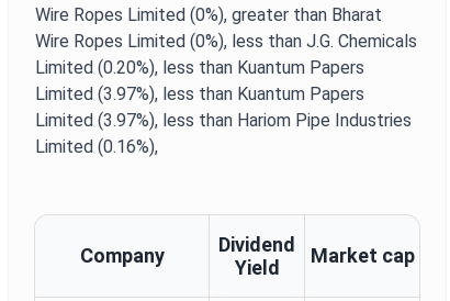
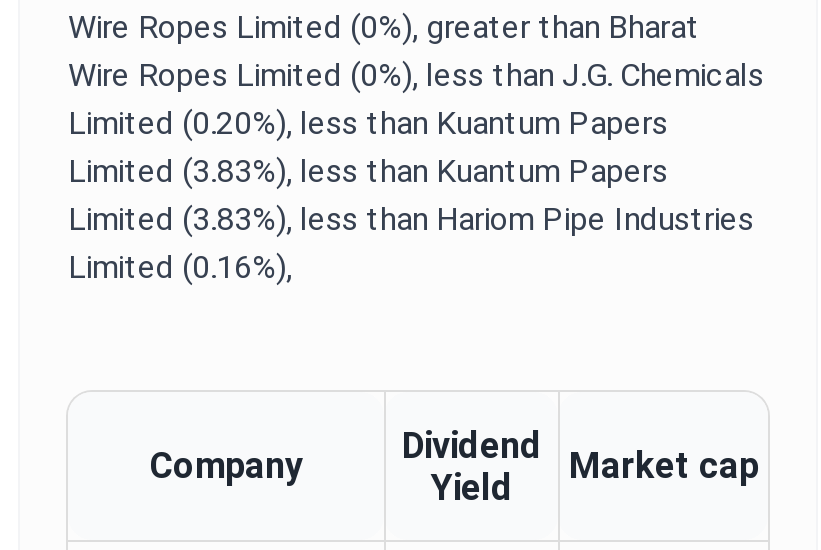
- Limited (3.97%), less than Kuantum Papers
+ Limited (3.83%), less than Kuantum Papers

- Limited (3.97%), less than Hariom Pipe Industries
+ Limited (3.83%), less than Hariom Pipe Industries
